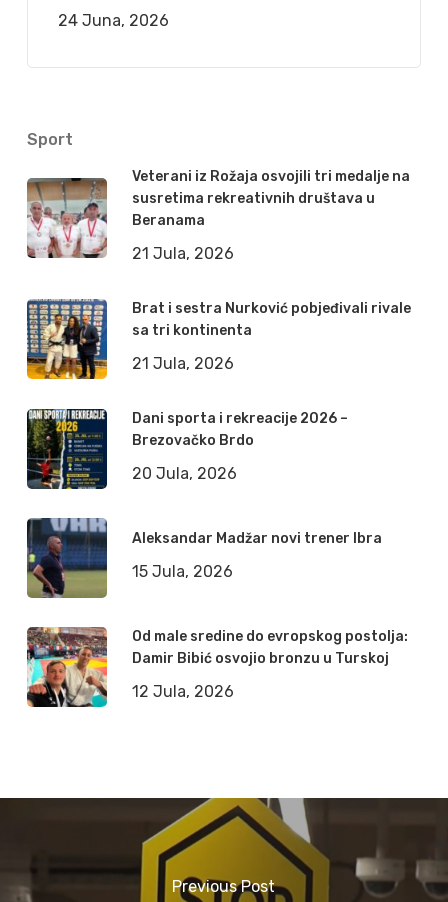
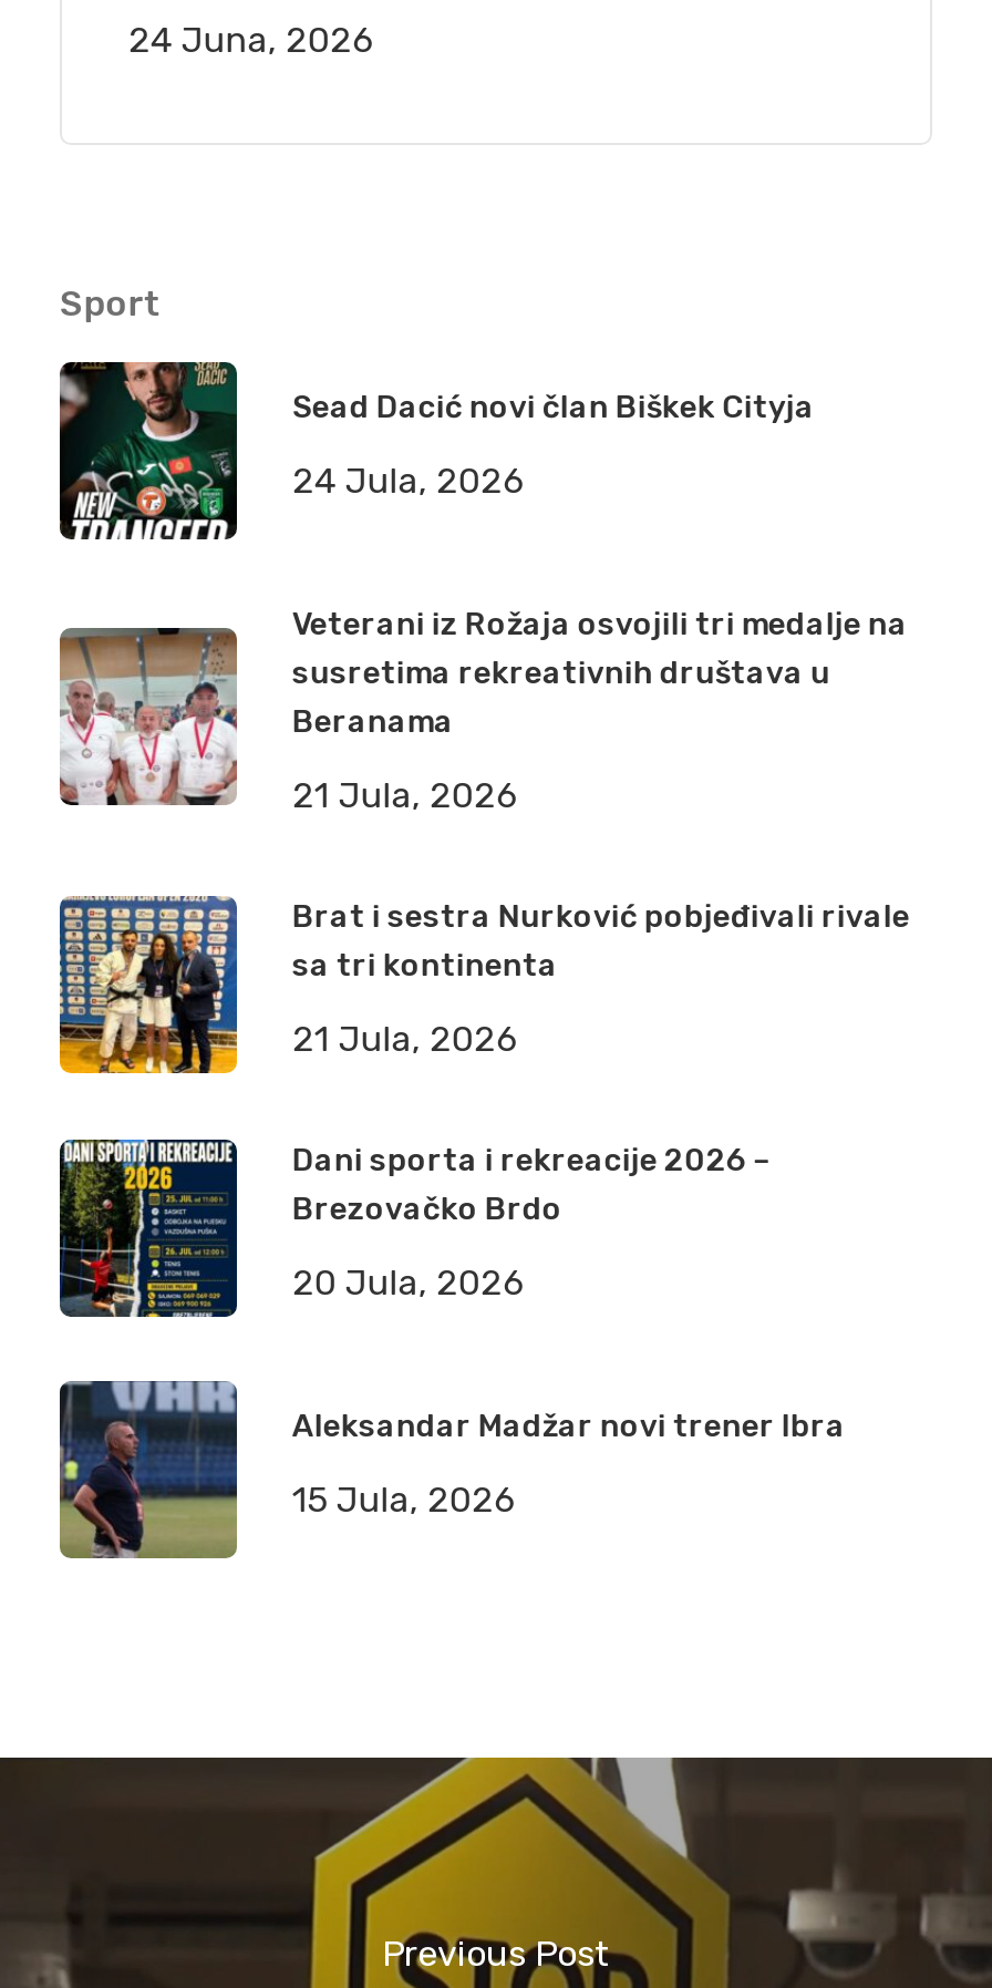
+ [image]
+ Sead Dacić novi član Biškek Cityja
+ 24 Jula, 2026

moved down: [image] | Veterani iz Rožaja osvojili tri medalje na | susretima rekreativnih društava u | ... | Aleksandar Madžar novi trener Ibra | 15 Jula, 2026

- [image]
- Od male sredine do evropskog postolja:
- Damir Bibić osvojio bronzu u Turskoj
- 12 Jula, 2026
